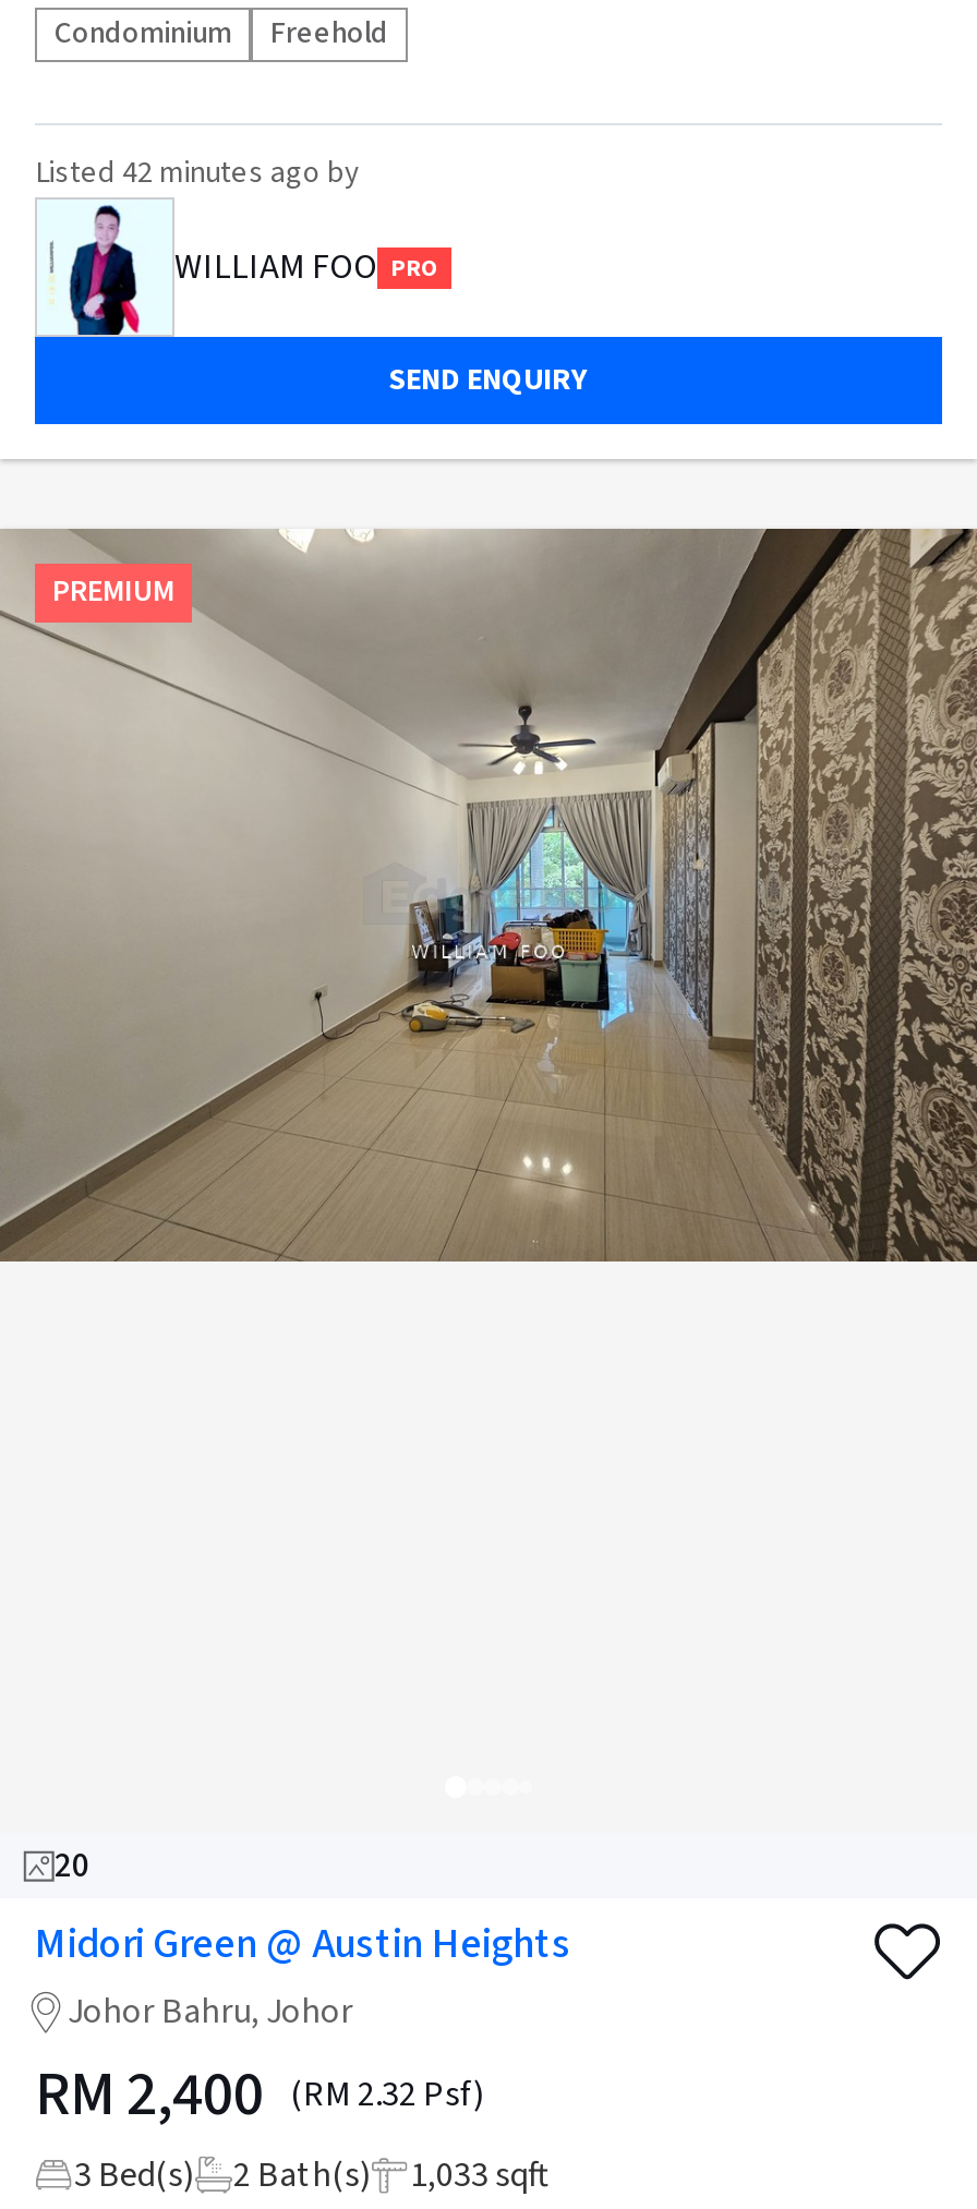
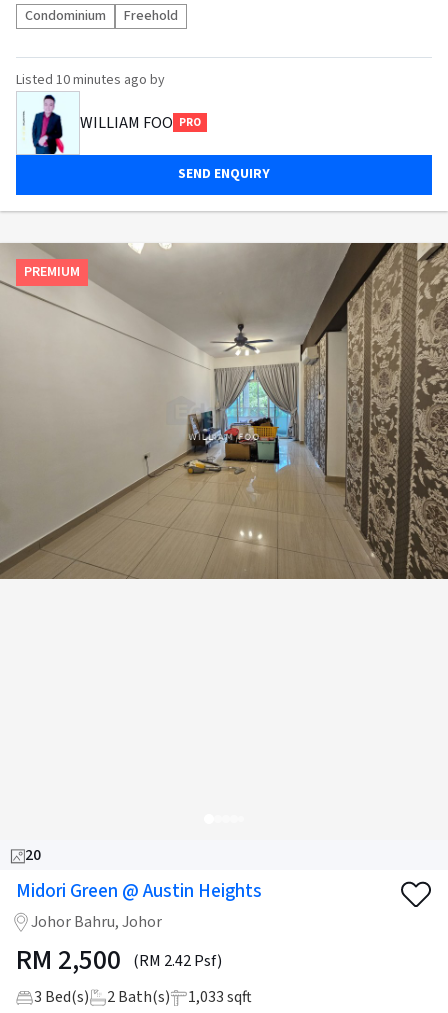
- Listed 42 minutes ago by
+ Listed 10 minutes ago by

- RM 2,400 (RM 2.32 Psf)
+ RM 2,500 (RM 2.42 Psf)
